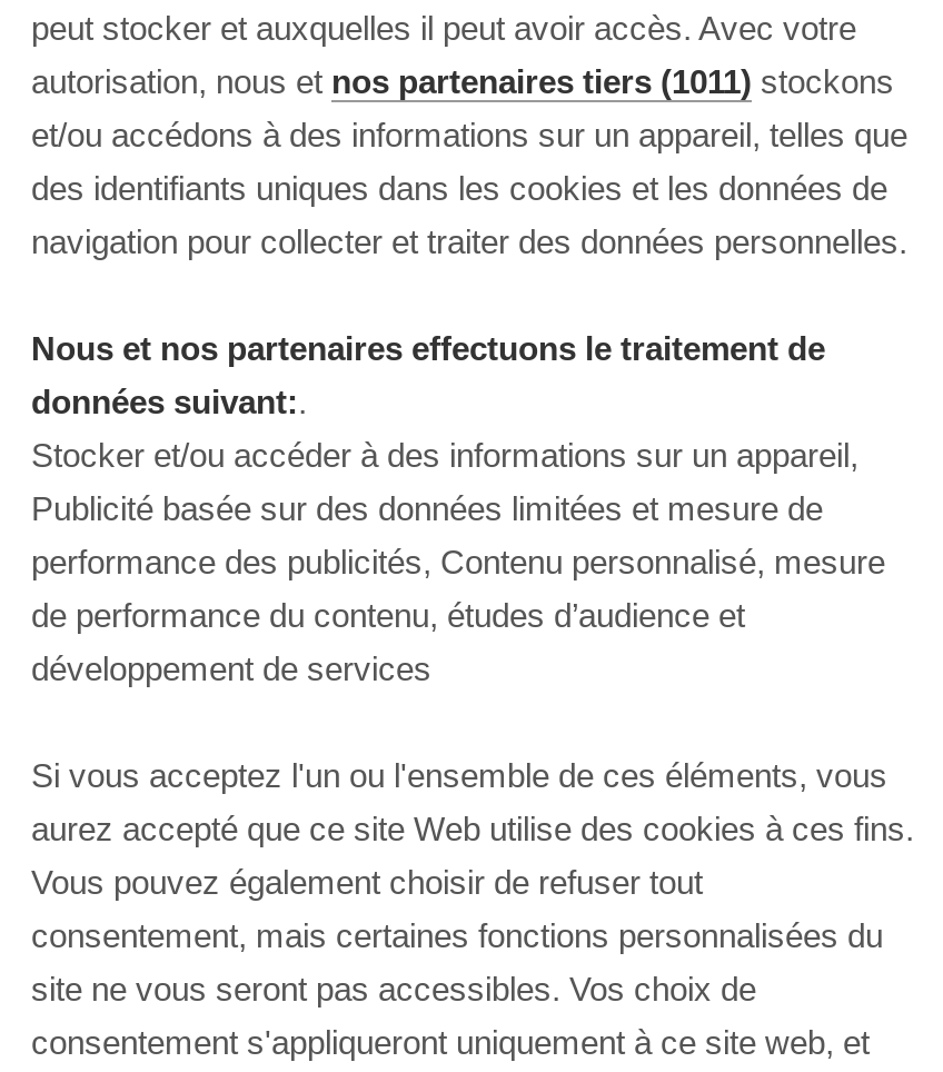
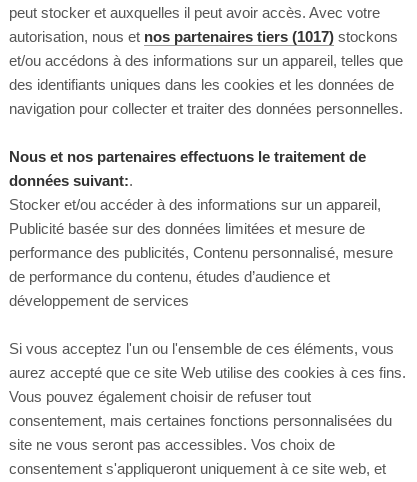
- autorisation, nous et nos partenaires tiers (1011) stockons
+ autorisation, nous et nos partenaires tiers (1017) stockons
